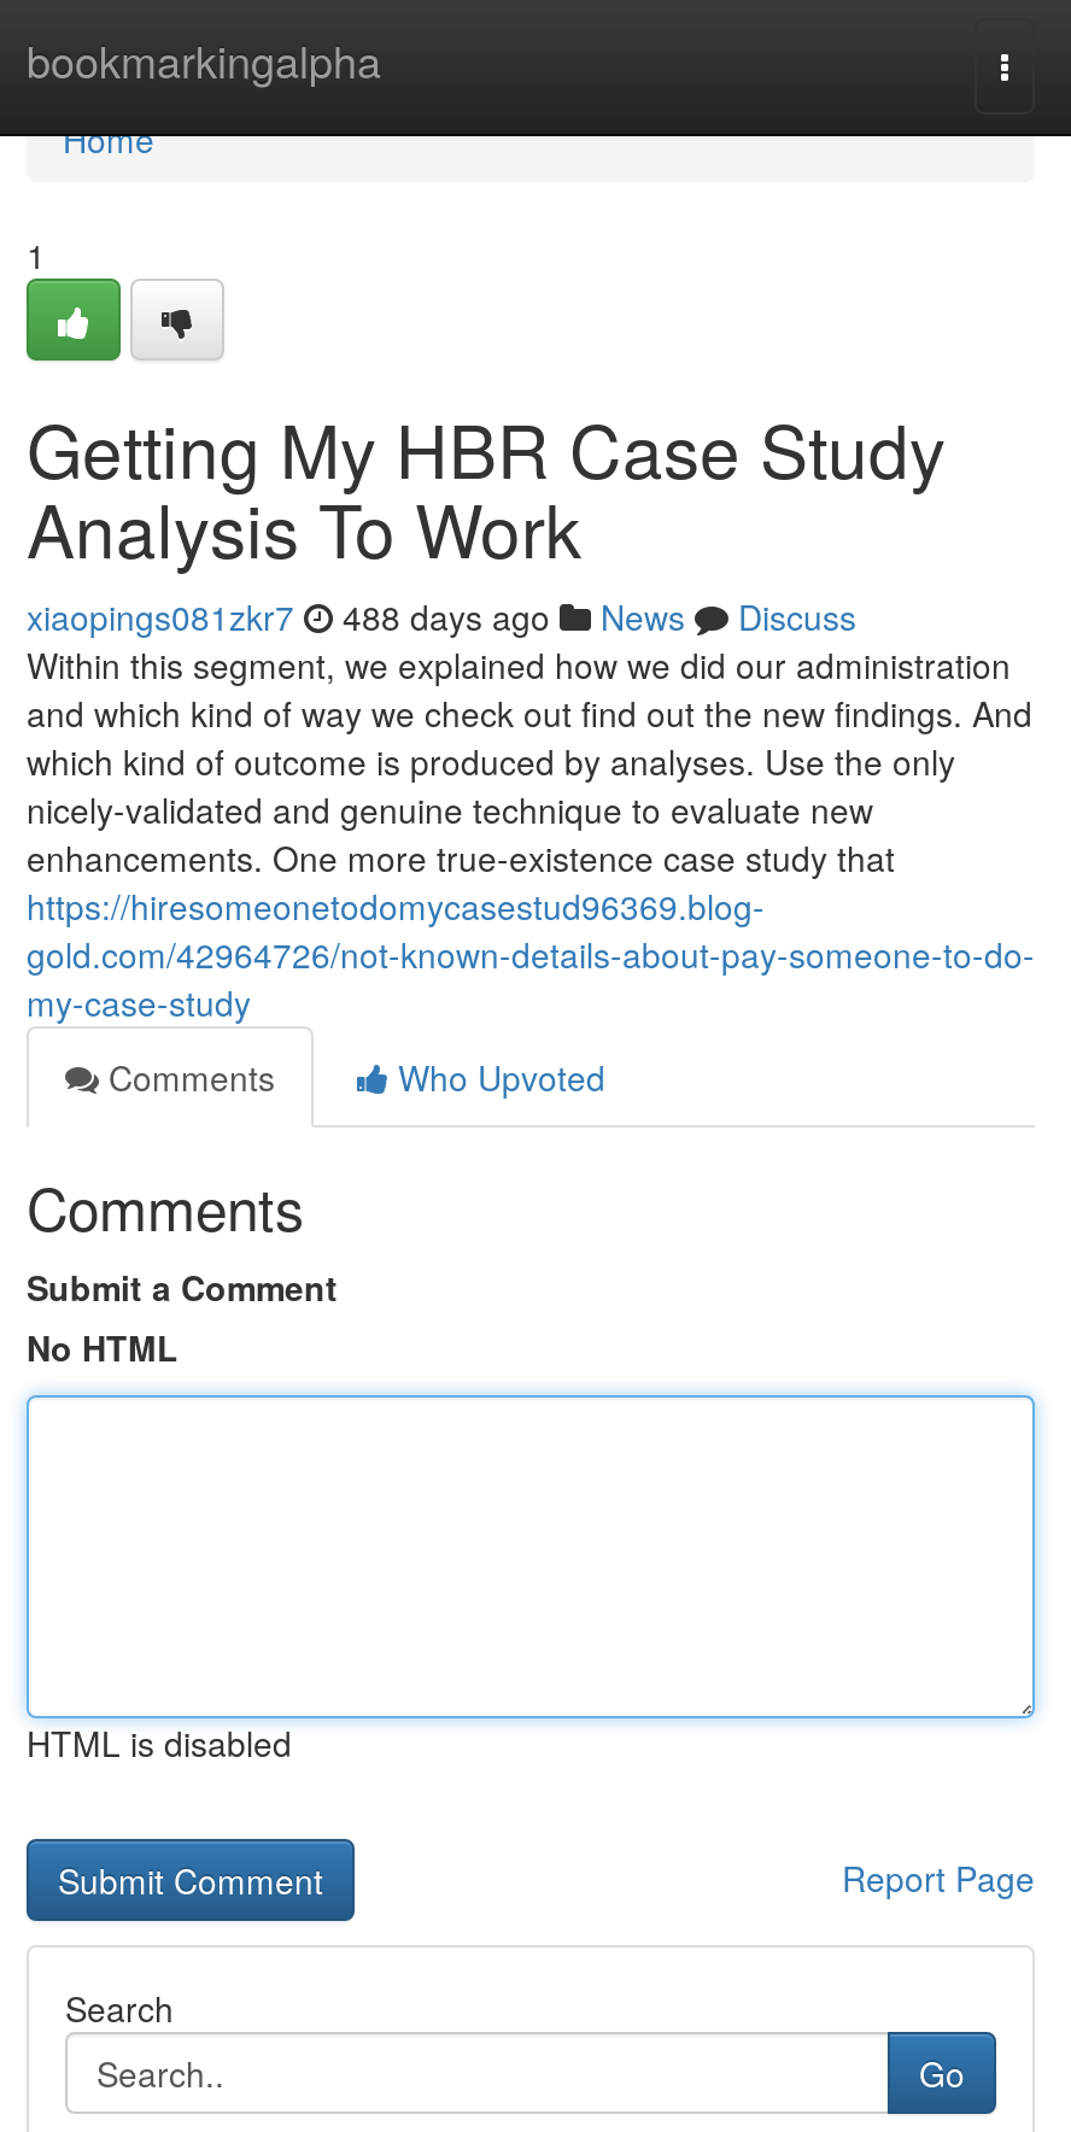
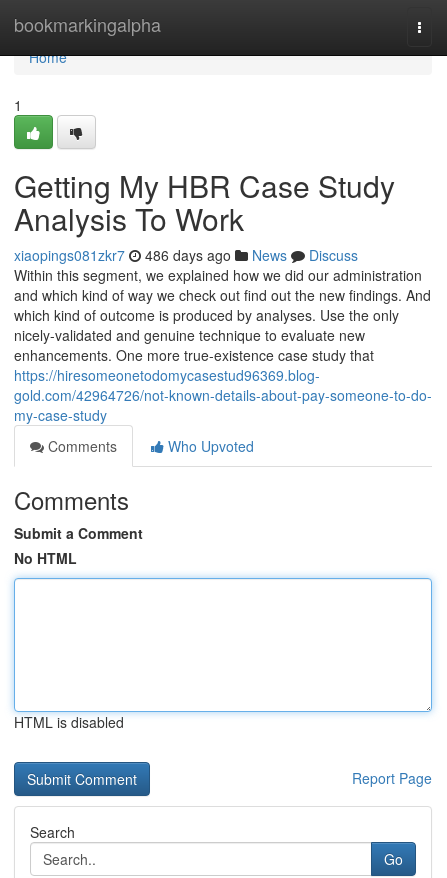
- xiaopings081zkr7 488 days ago News Discuss
+ xiaopings081zkr7 486 days ago News Discuss
